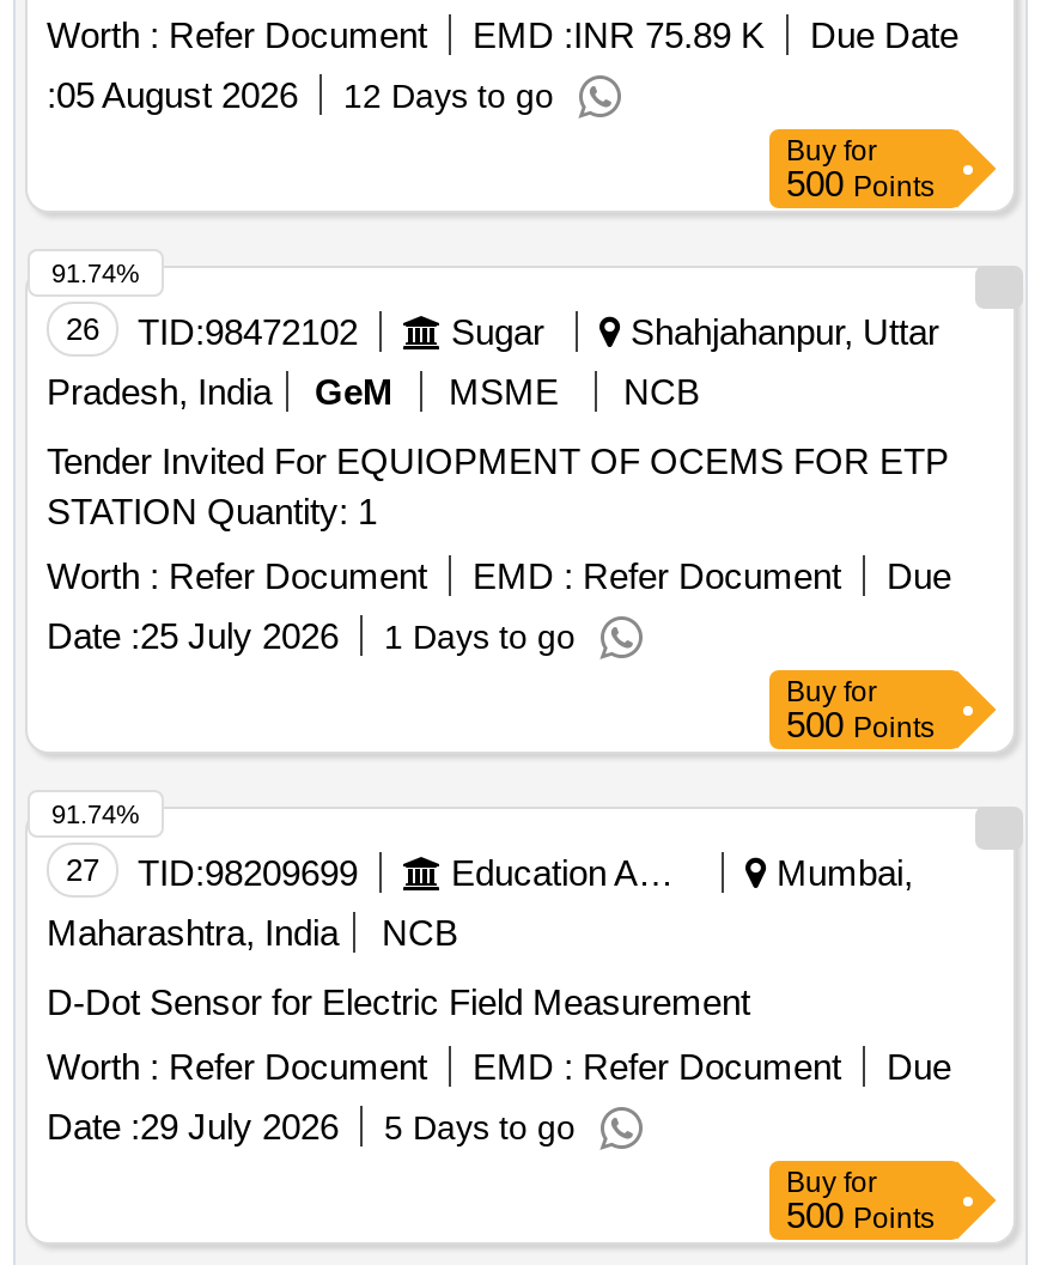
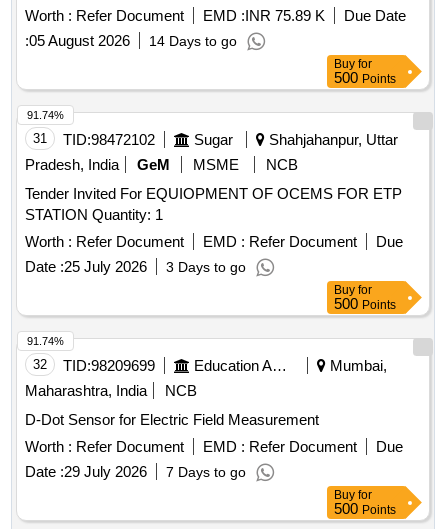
- :05 August 2026 12 Days to go
+ :05 August 2026 14 Days to go

- 26 TID:98472102
+ 31 TID:98472102

- Date : 25 July 2026 1 Days to go
+ Date : 25 July 2026 3 Days to go

- 27 TID:98209699
+ 32 TID:98209699

- Date : 29 July 2026 5 Days to go
+ Date : 29 July 2026 7 Days to go
